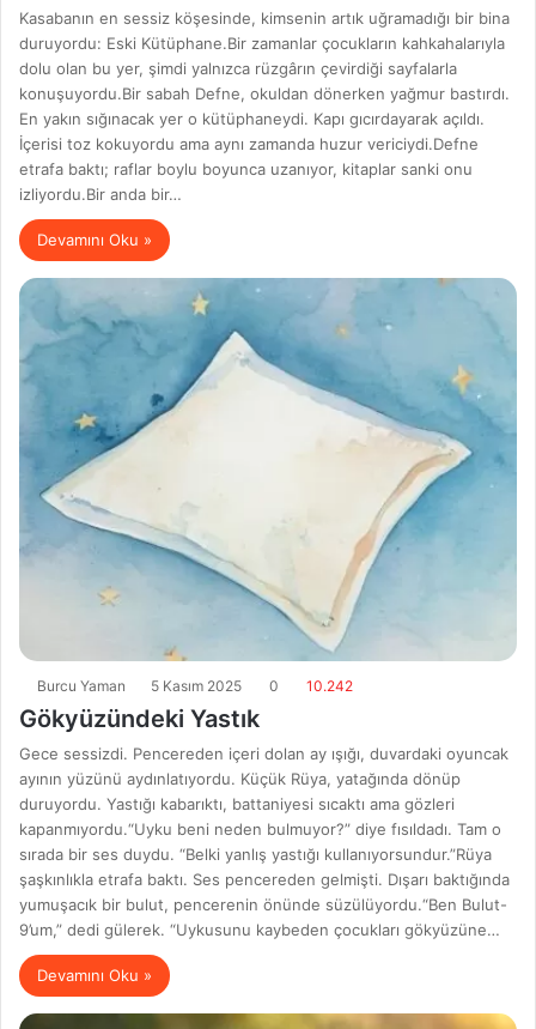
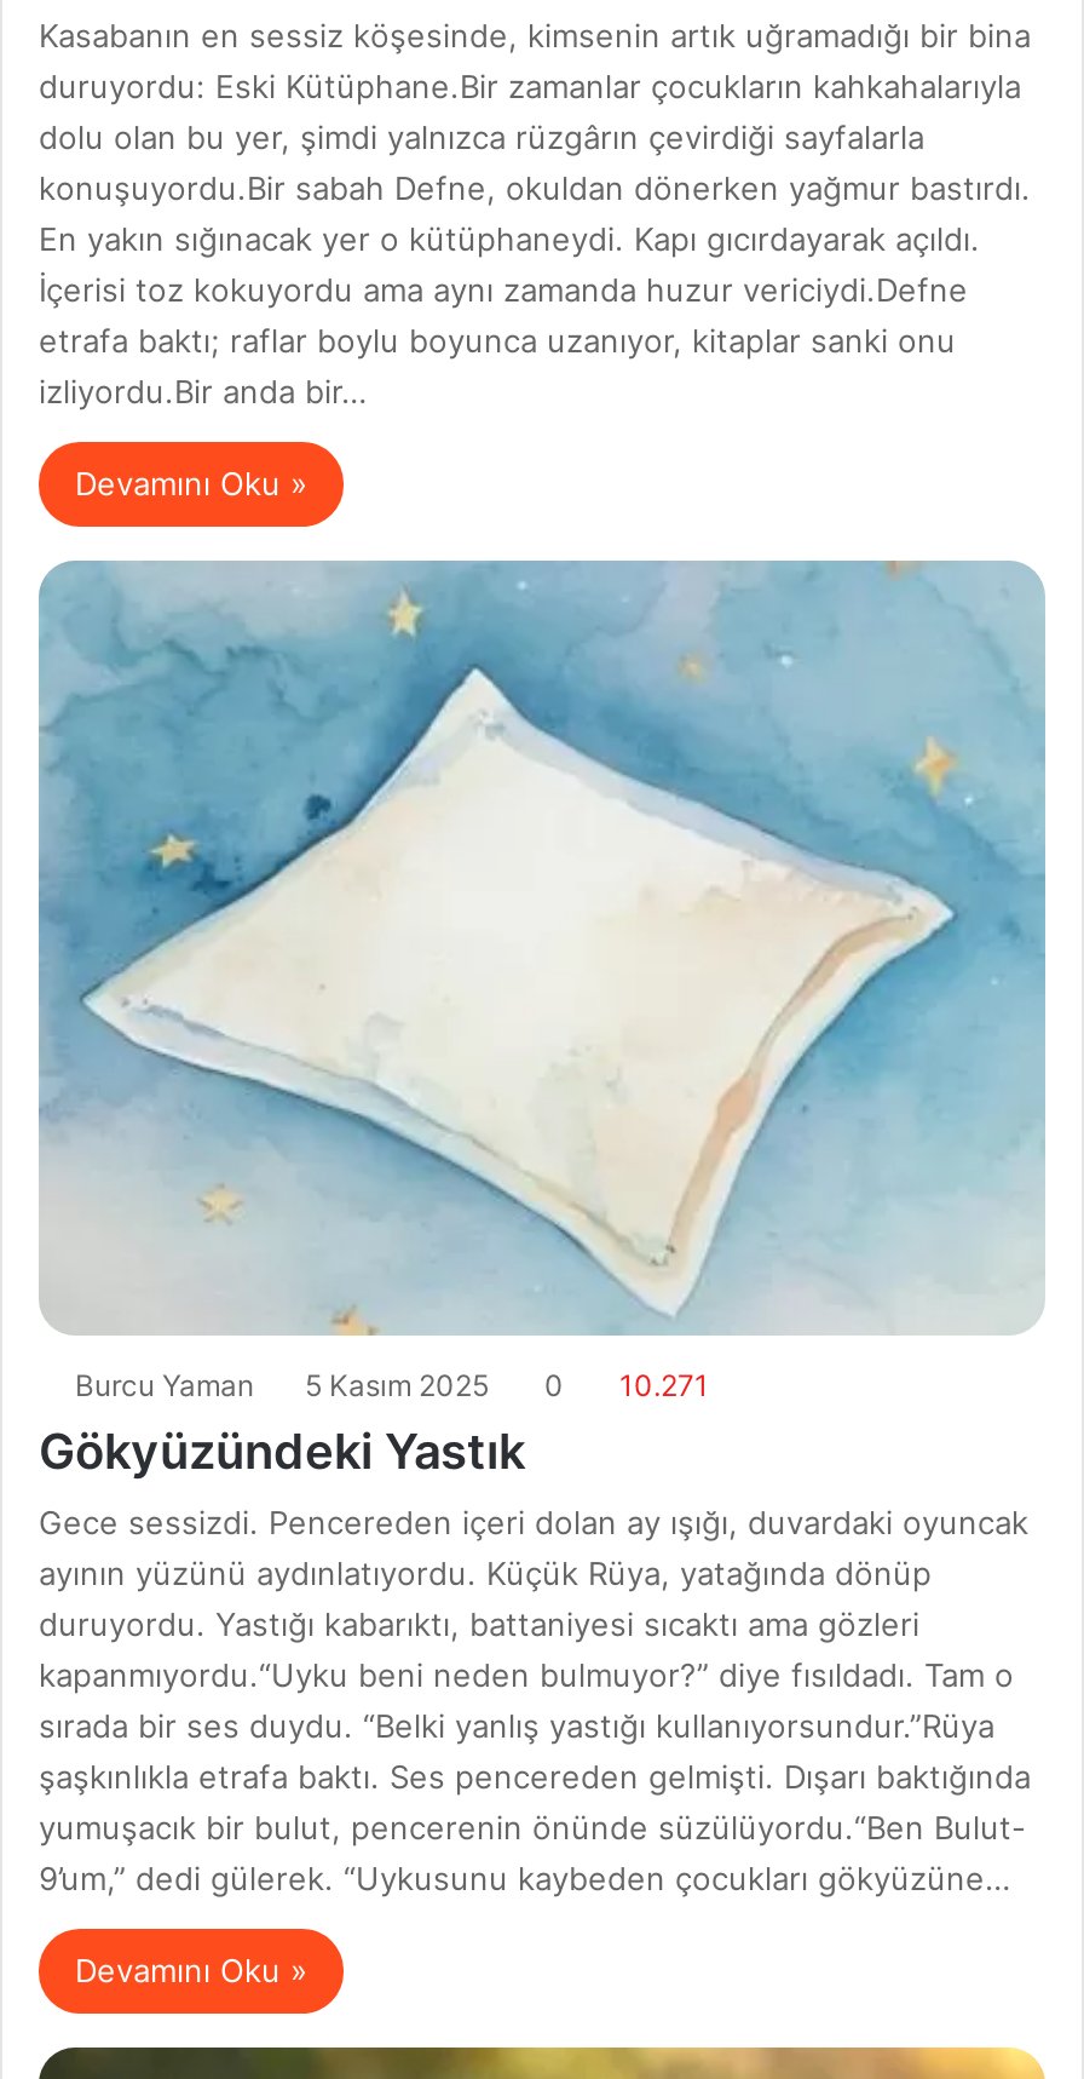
- Burcu Yaman 5 Kasım 2025 0 10.242
+ Burcu Yaman 5 Kasım 2025 0 10.271
